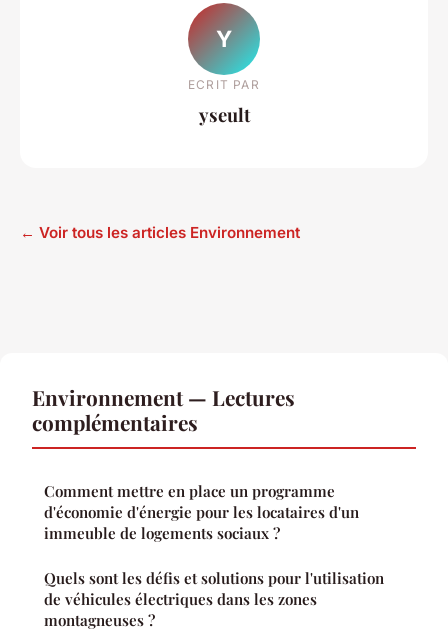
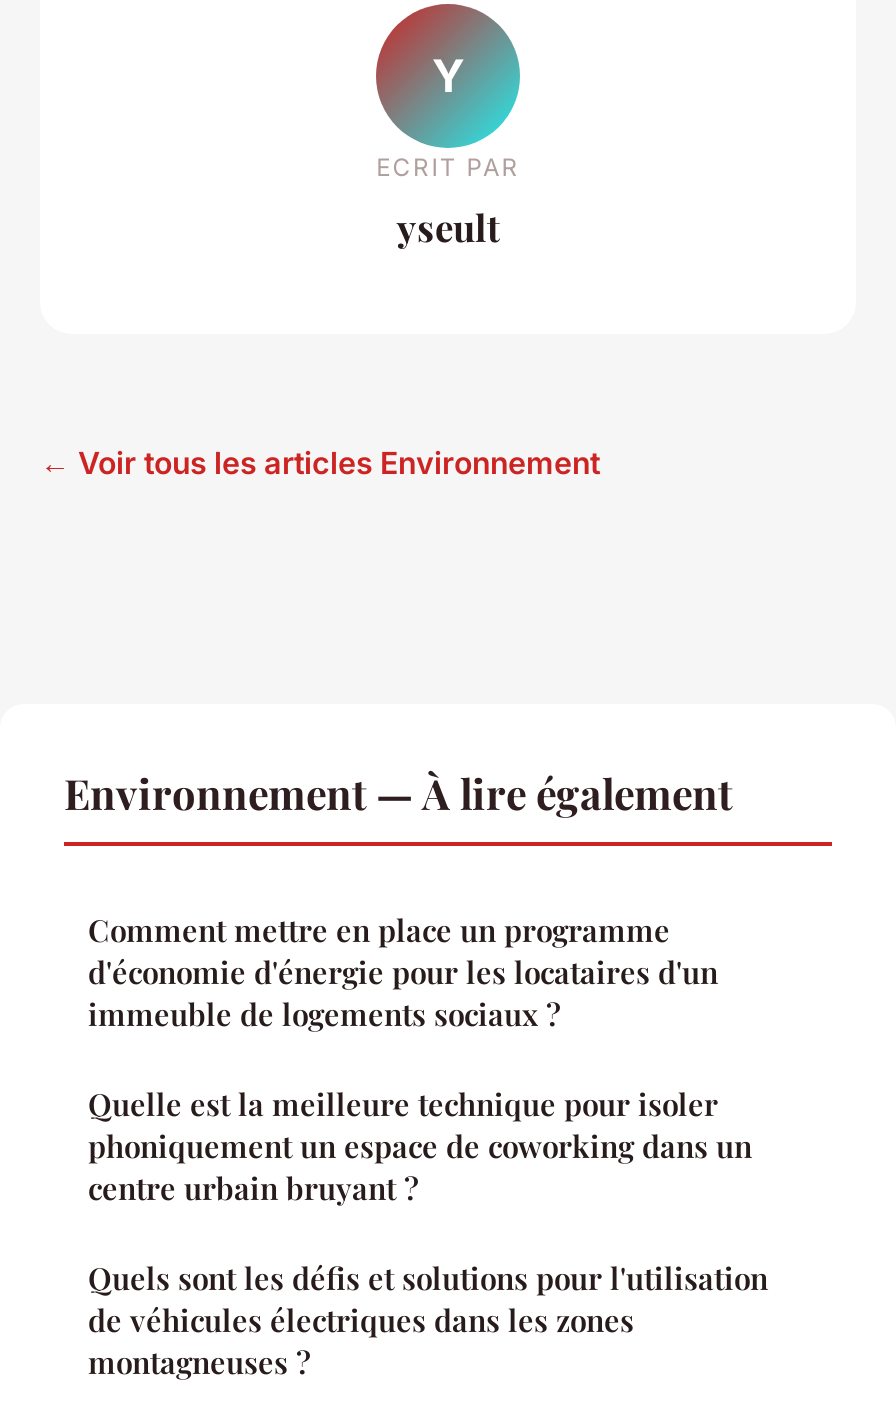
- Environnement — Lectures
- complémentaires
+ Environnement — À lire également

moved up: Comment mettre en place un programme | d'économie d'énergie pour les locataires d'un | immeuble de logements sociaux ?

+ Quelle est la meilleure technique pour isoler
+ phoniquement un espace de coworking dans un
+ centre urbain bruyant ?
